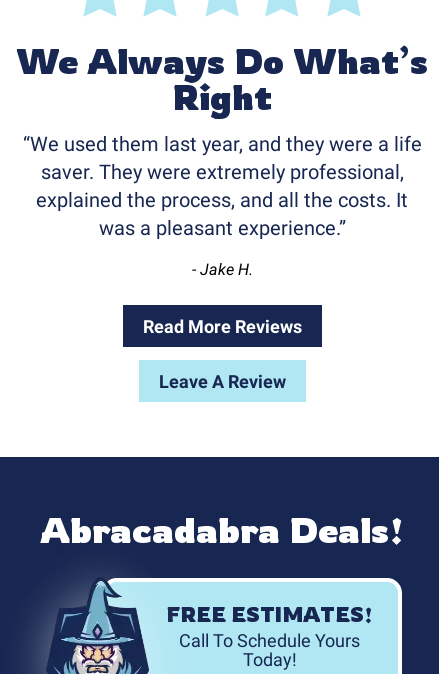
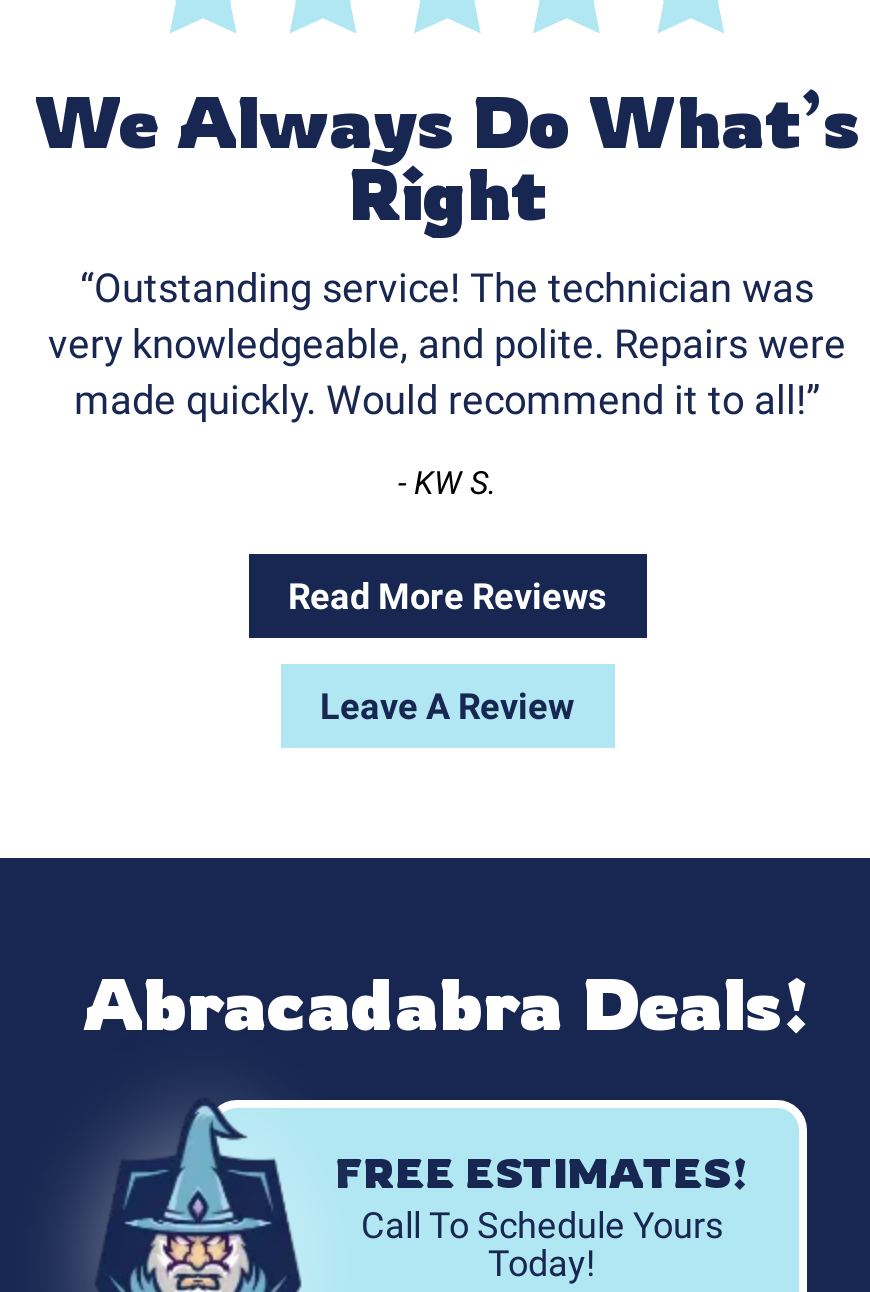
- We used them last year, and they were a life
- saver. They were extremely professional,
- explained the process, and all the costs. It
- was a pleasant experience.
+ Outstanding service! The technician was
+ very knowledgeable, and polite. Repairs were
+ made quickly. Would recommend it to all!

- - Jake H.
+ - KW S.
